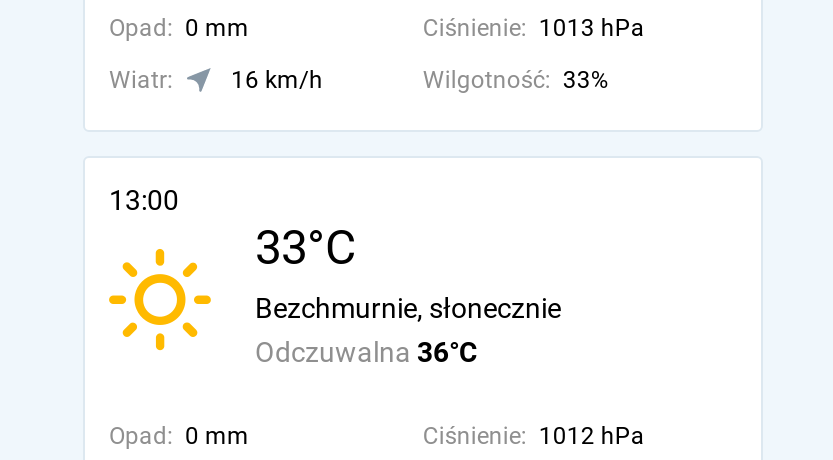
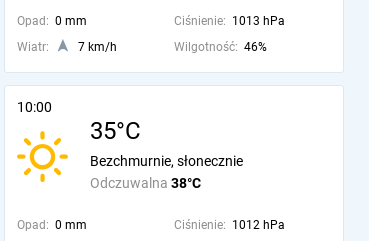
- 16 km/h
- Wilgotność: 33%
+ 7 km/h
+ Wilgotność: 46%

- 13:00
- 33°C
+ 10:00
+ 35°C

- Odczuwalna 36°C
+ Odczuwalna 38°C
